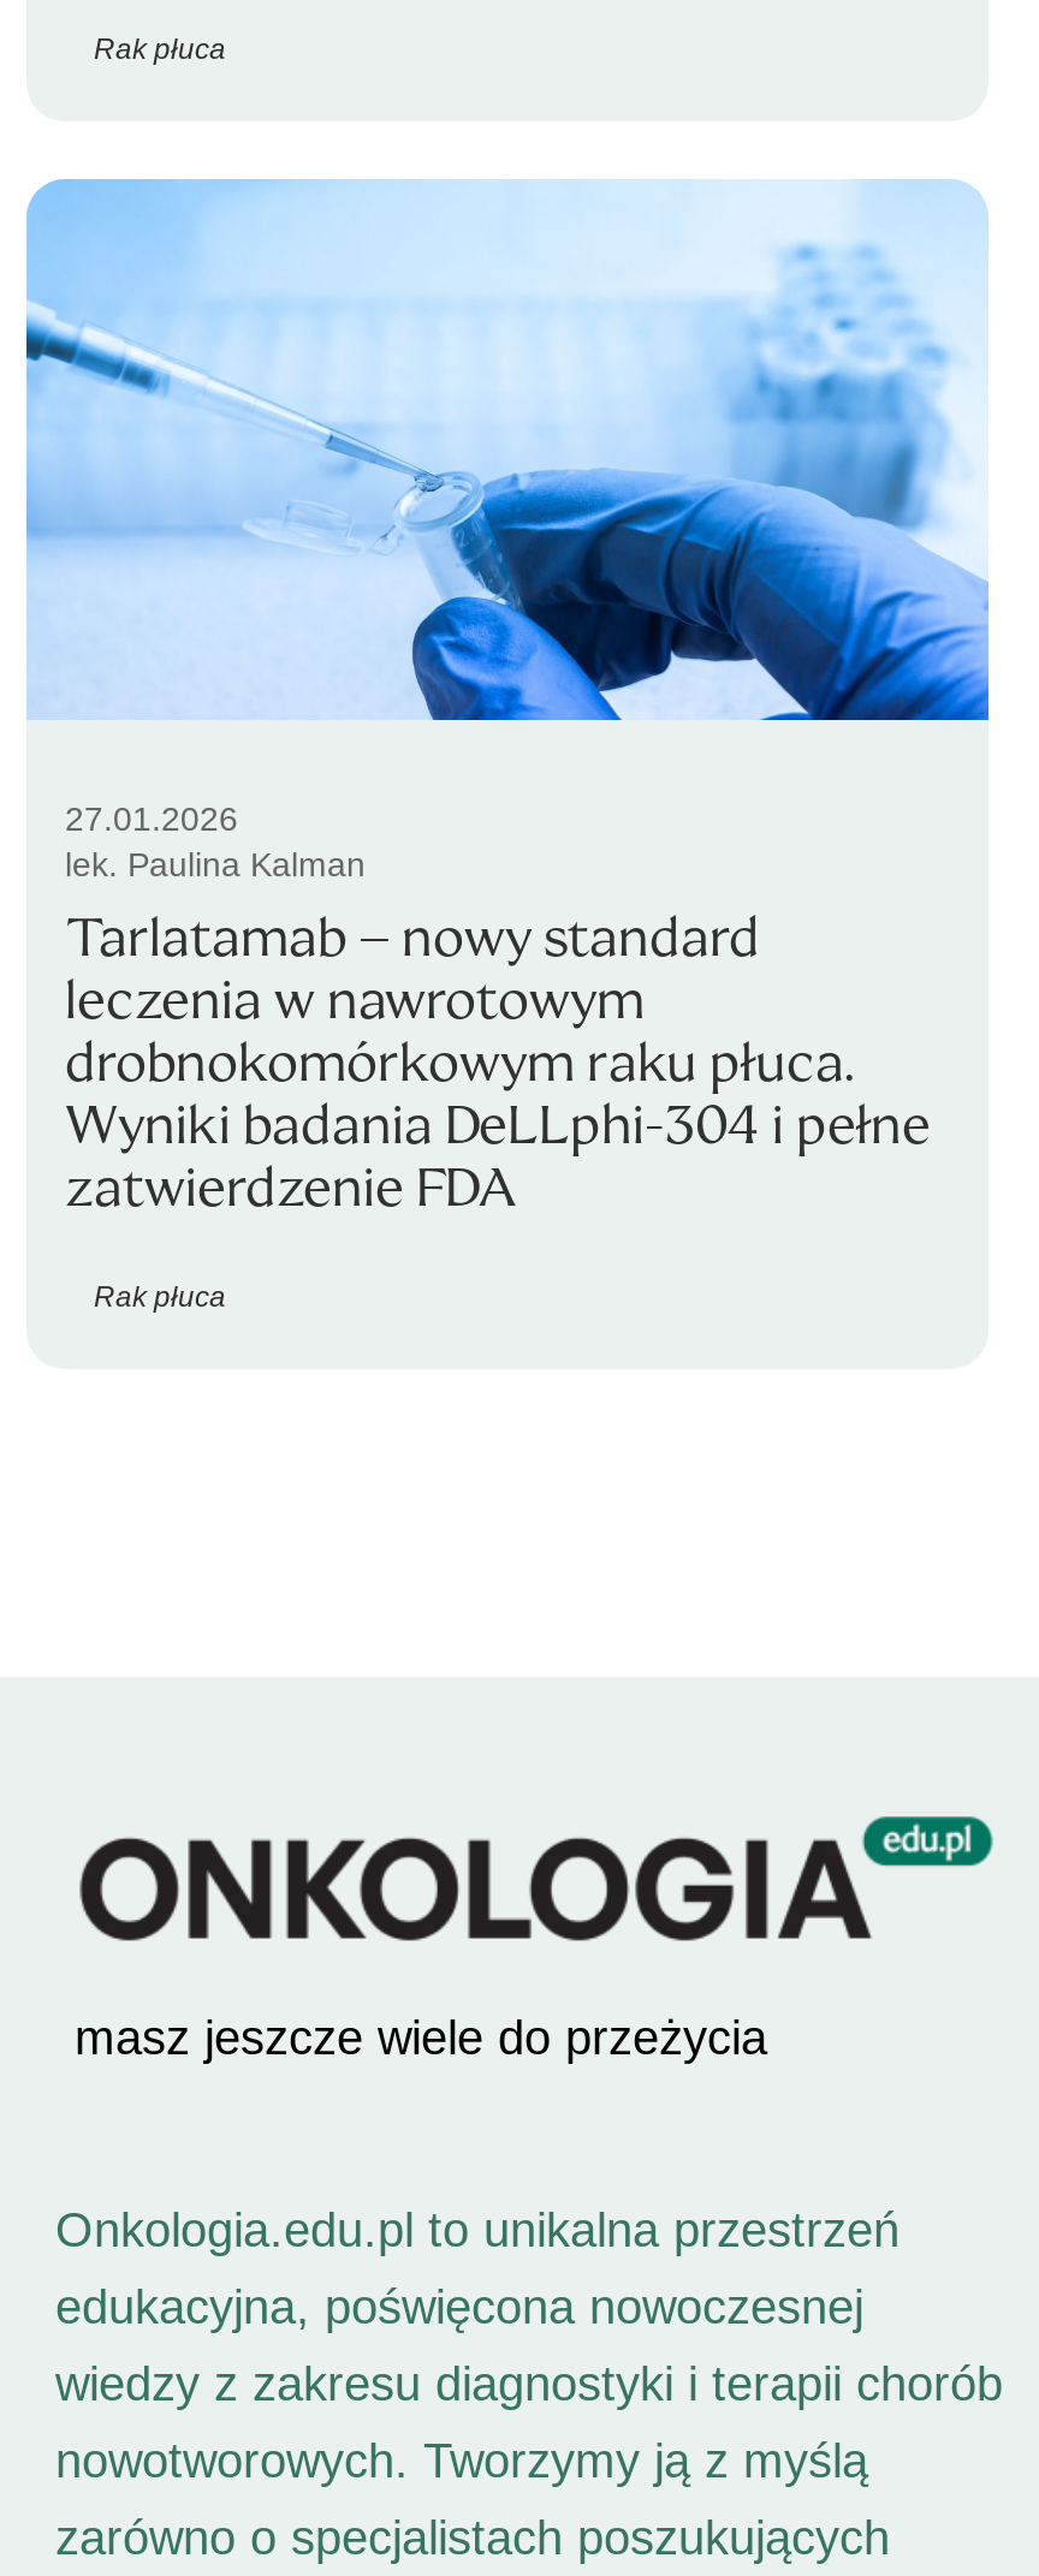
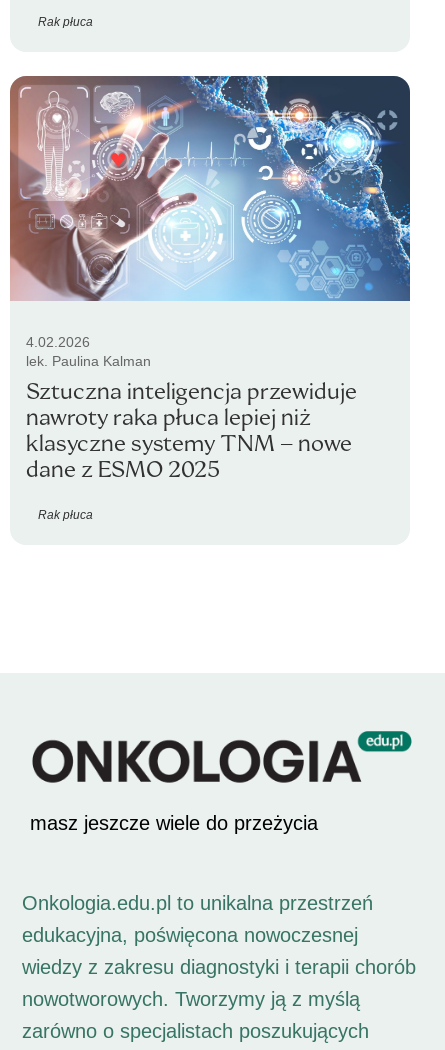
- [image]
- 27.01.2026
+ [image]
+ 4.02.2026

- Tarlatamab – nowy standard
- leczenia w nawrotowym
- drobnokomórkowym raku płuca.
- Wyniki badania DeLLphi-304 i pełne
- zatwierdzenie FDA
+ Sztuczna inteligencja przewiduje
+ nawroty raka płuca lepiej niż
+ klasyczne systemy TNM – nowe
+ dane z ESMO 2025
